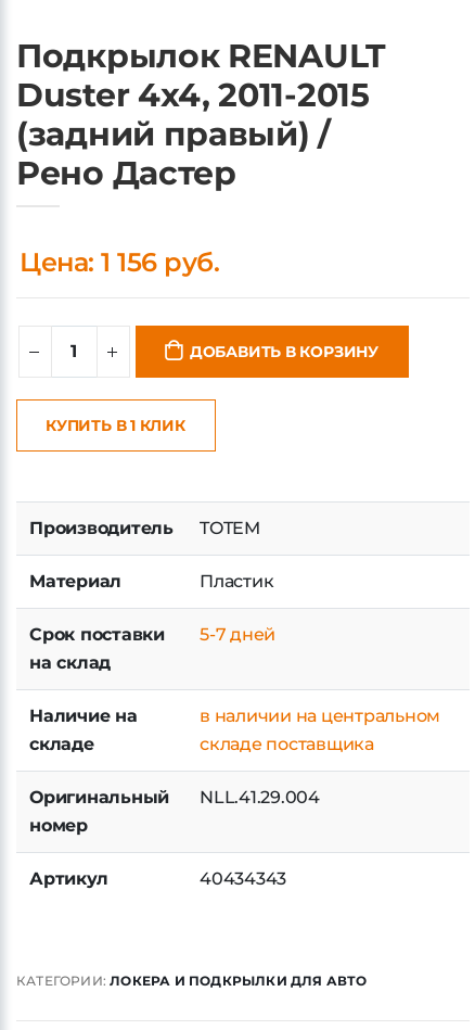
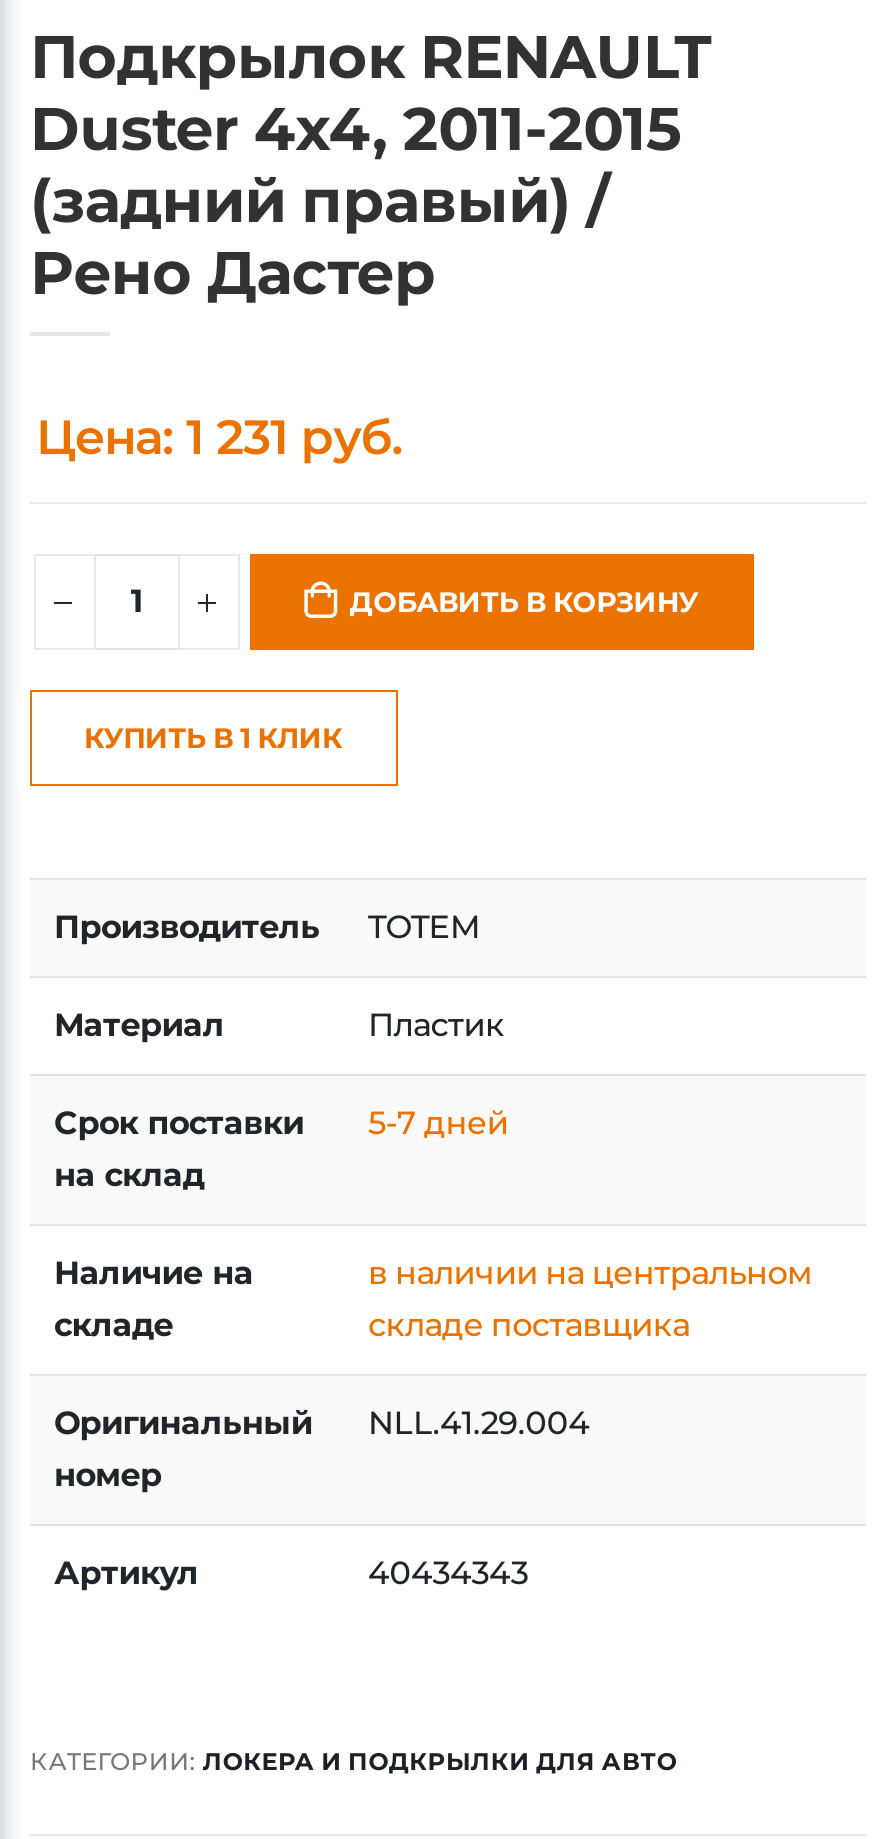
- Цена: 1 156 руб.
+ Цена: 1 231 руб.
